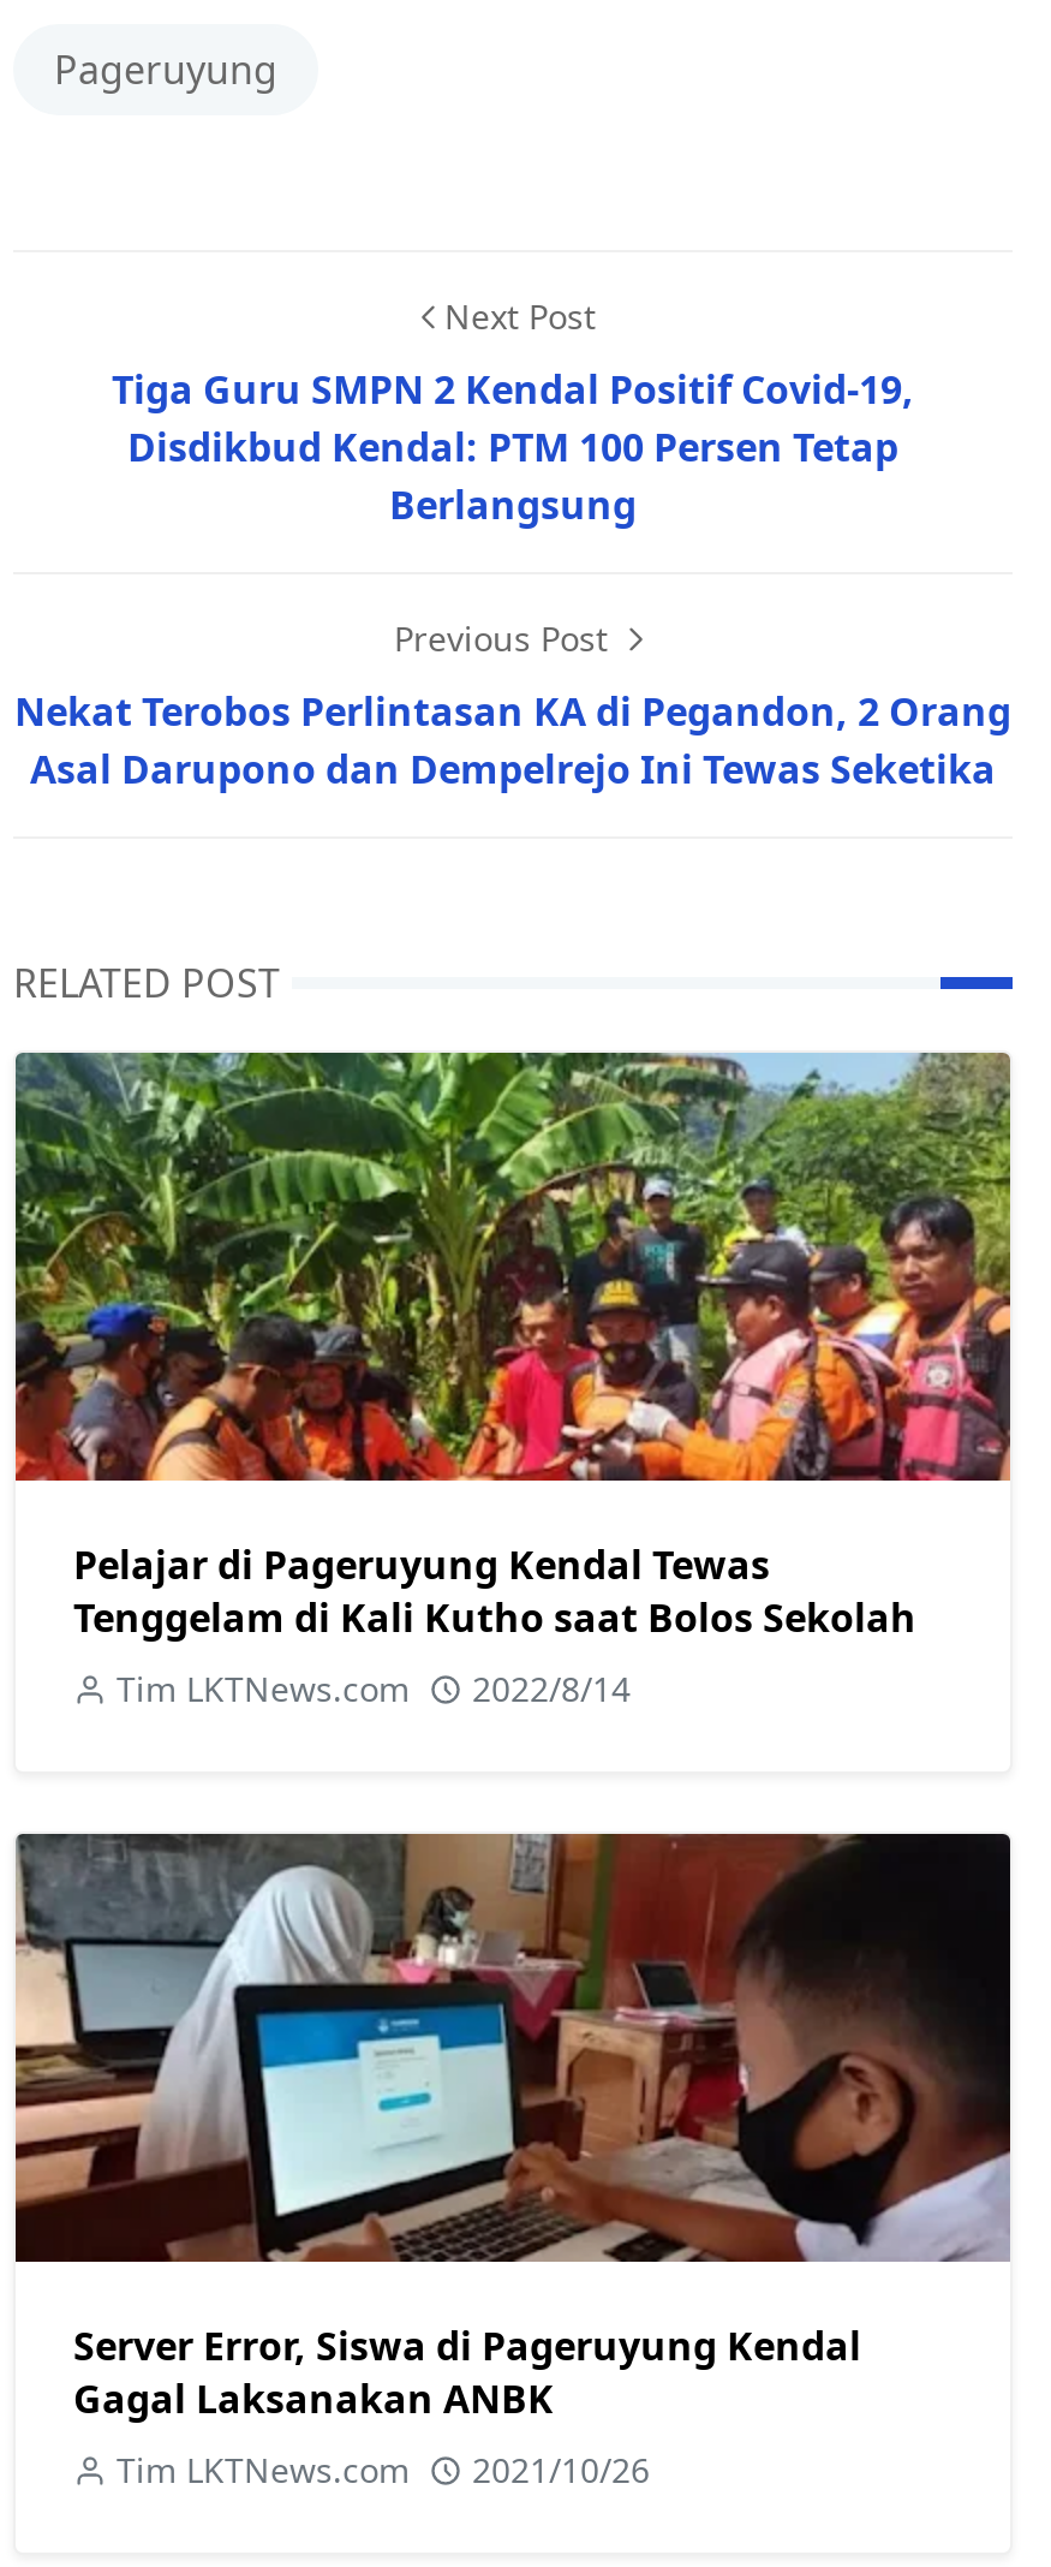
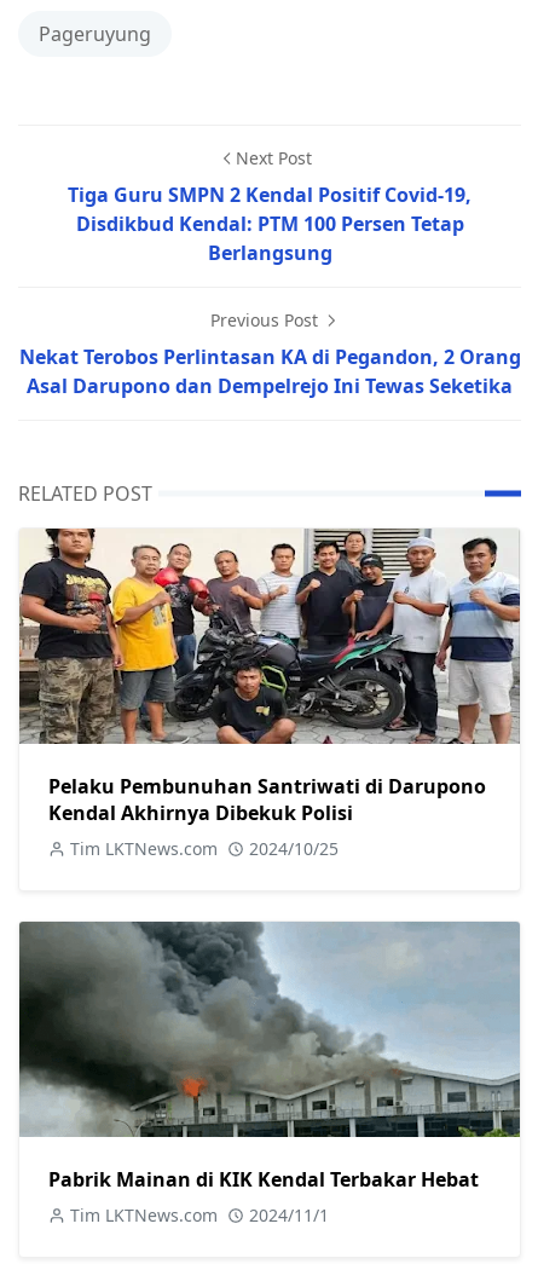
- [image]
- Pelajar di Pageruyung Kendal Tewas
- Tenggelam di Kali Kutho saat Bolos Sekolah
+ [image]
+ Pelaku Pembunuhan Santriwati di Darupono
+ Kendal Akhirnya Dibekuk Polisi

- Tim LKTNews.com 2022/8/14
+ Tim LKTNews.com 2024/10/25

- [image]
- Server Error, Siswa di Pageruyung Kendal
- Gagal Laksanakan ANBK
+ [image]
+ Pabrik Mainan di KIK Kendal Terbakar Hebat

- Tim LKTNews.com 2021/10/26
+ Tim LKTNews.com 2024/11/1
